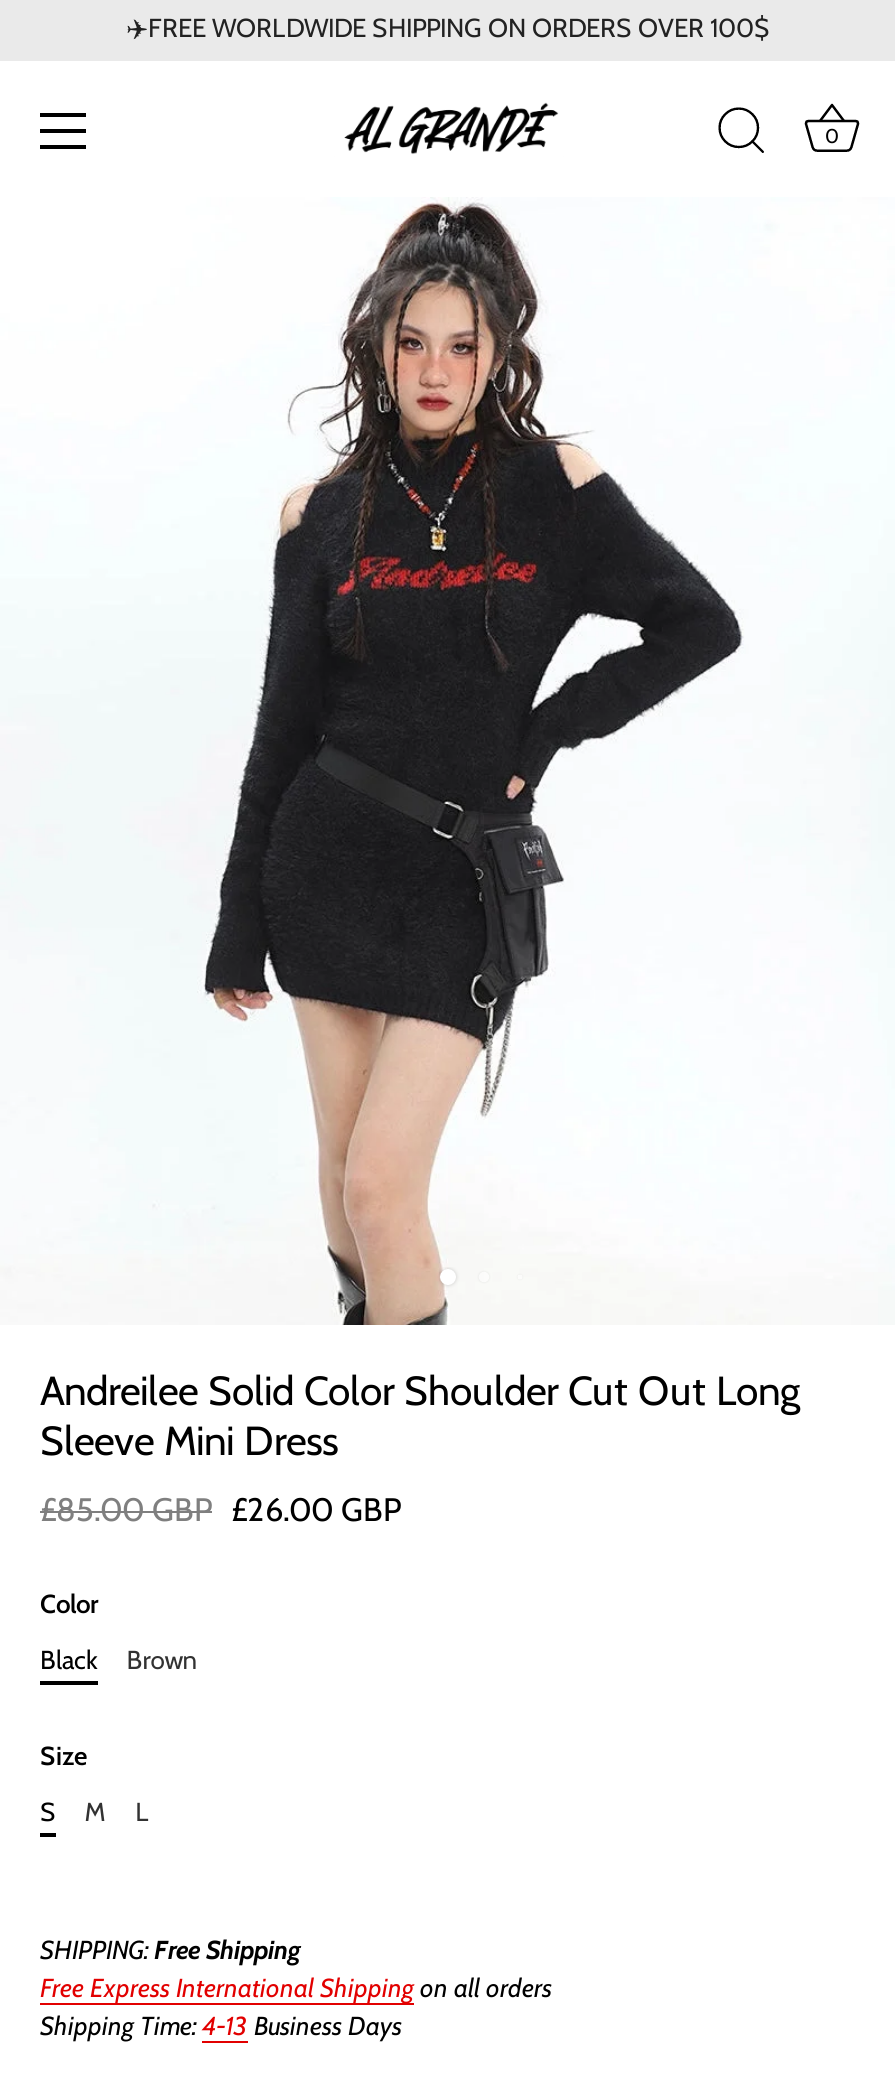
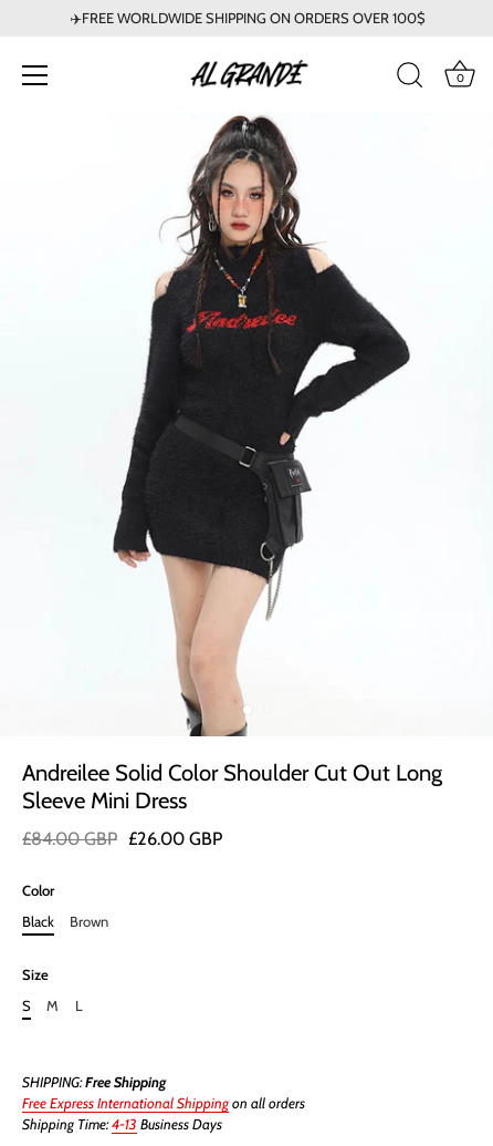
- £85.00 GBP £26.00 GBP
+ £84.00 GBP £26.00 GBP
